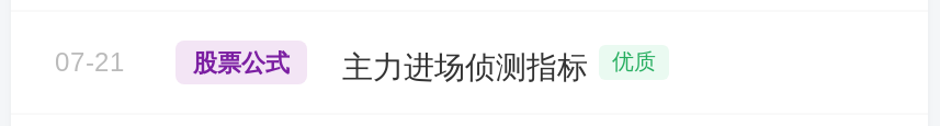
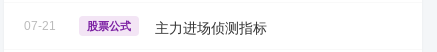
- 优质
